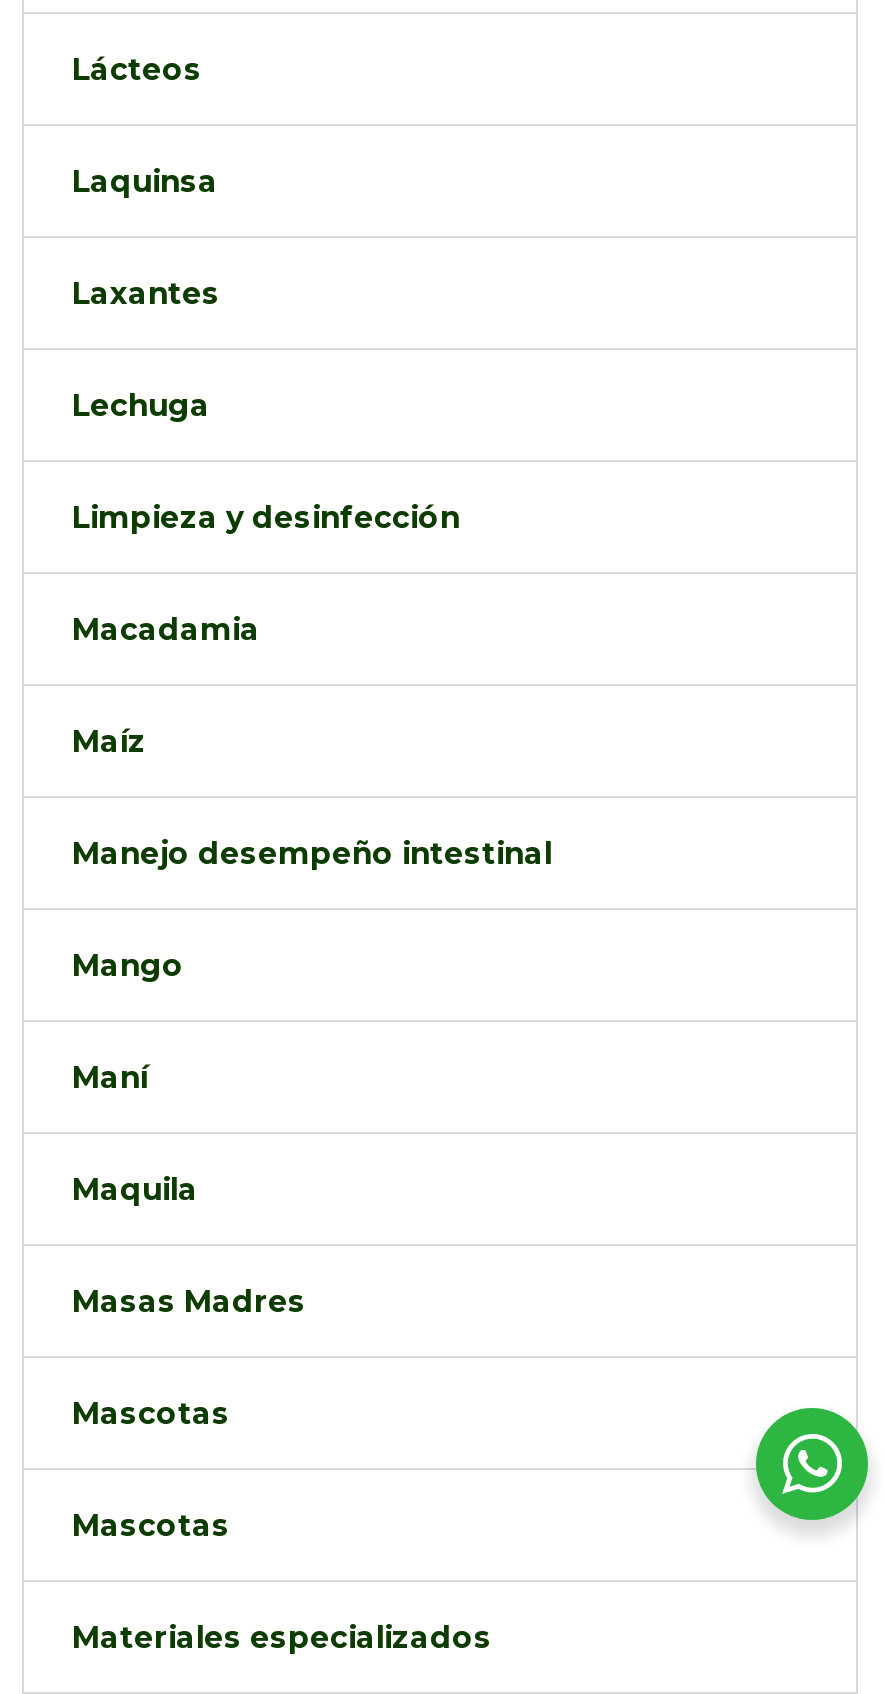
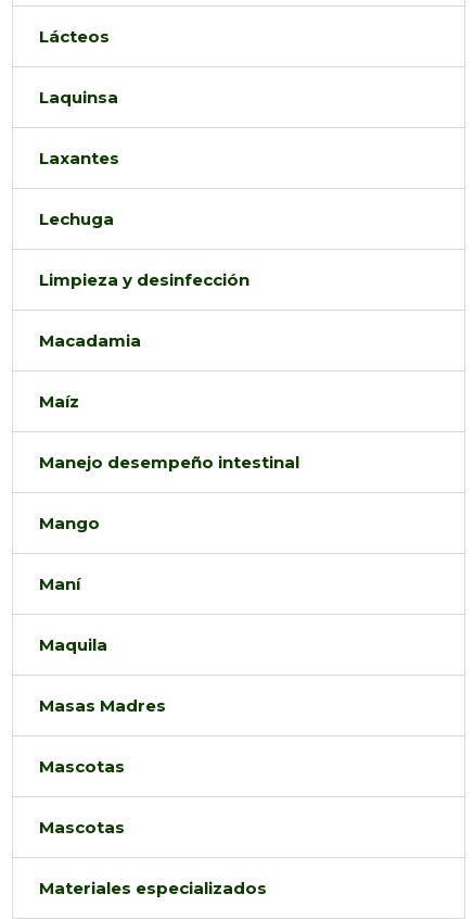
- [image]
